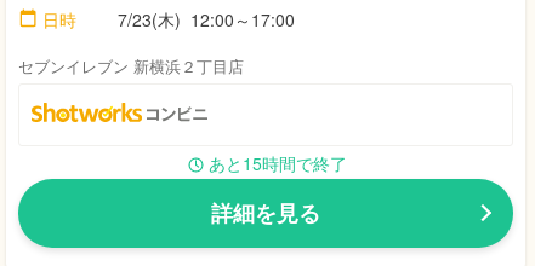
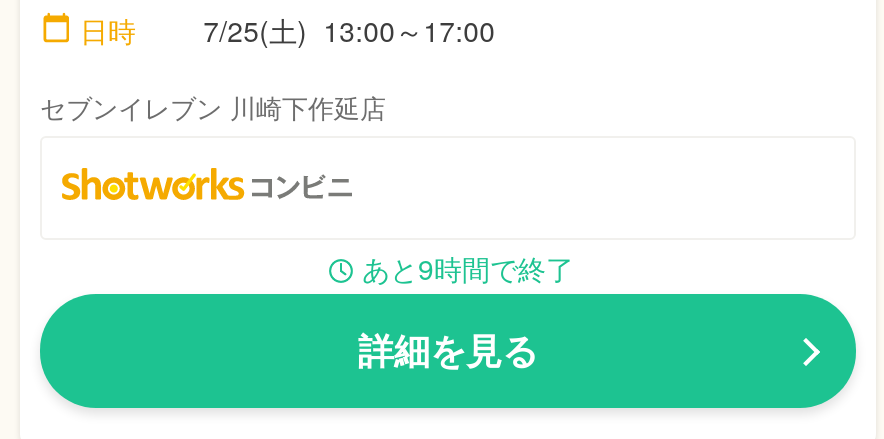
- 日時 7/23(木) 12:00～17:00
+ 日時 7/25(土) 13:00～17:00

- セブンイレブン 新横浜２丁目店
+ セブンイレブン 川崎下作延店

- あと15時間で終了
+ あと9時間で終了
